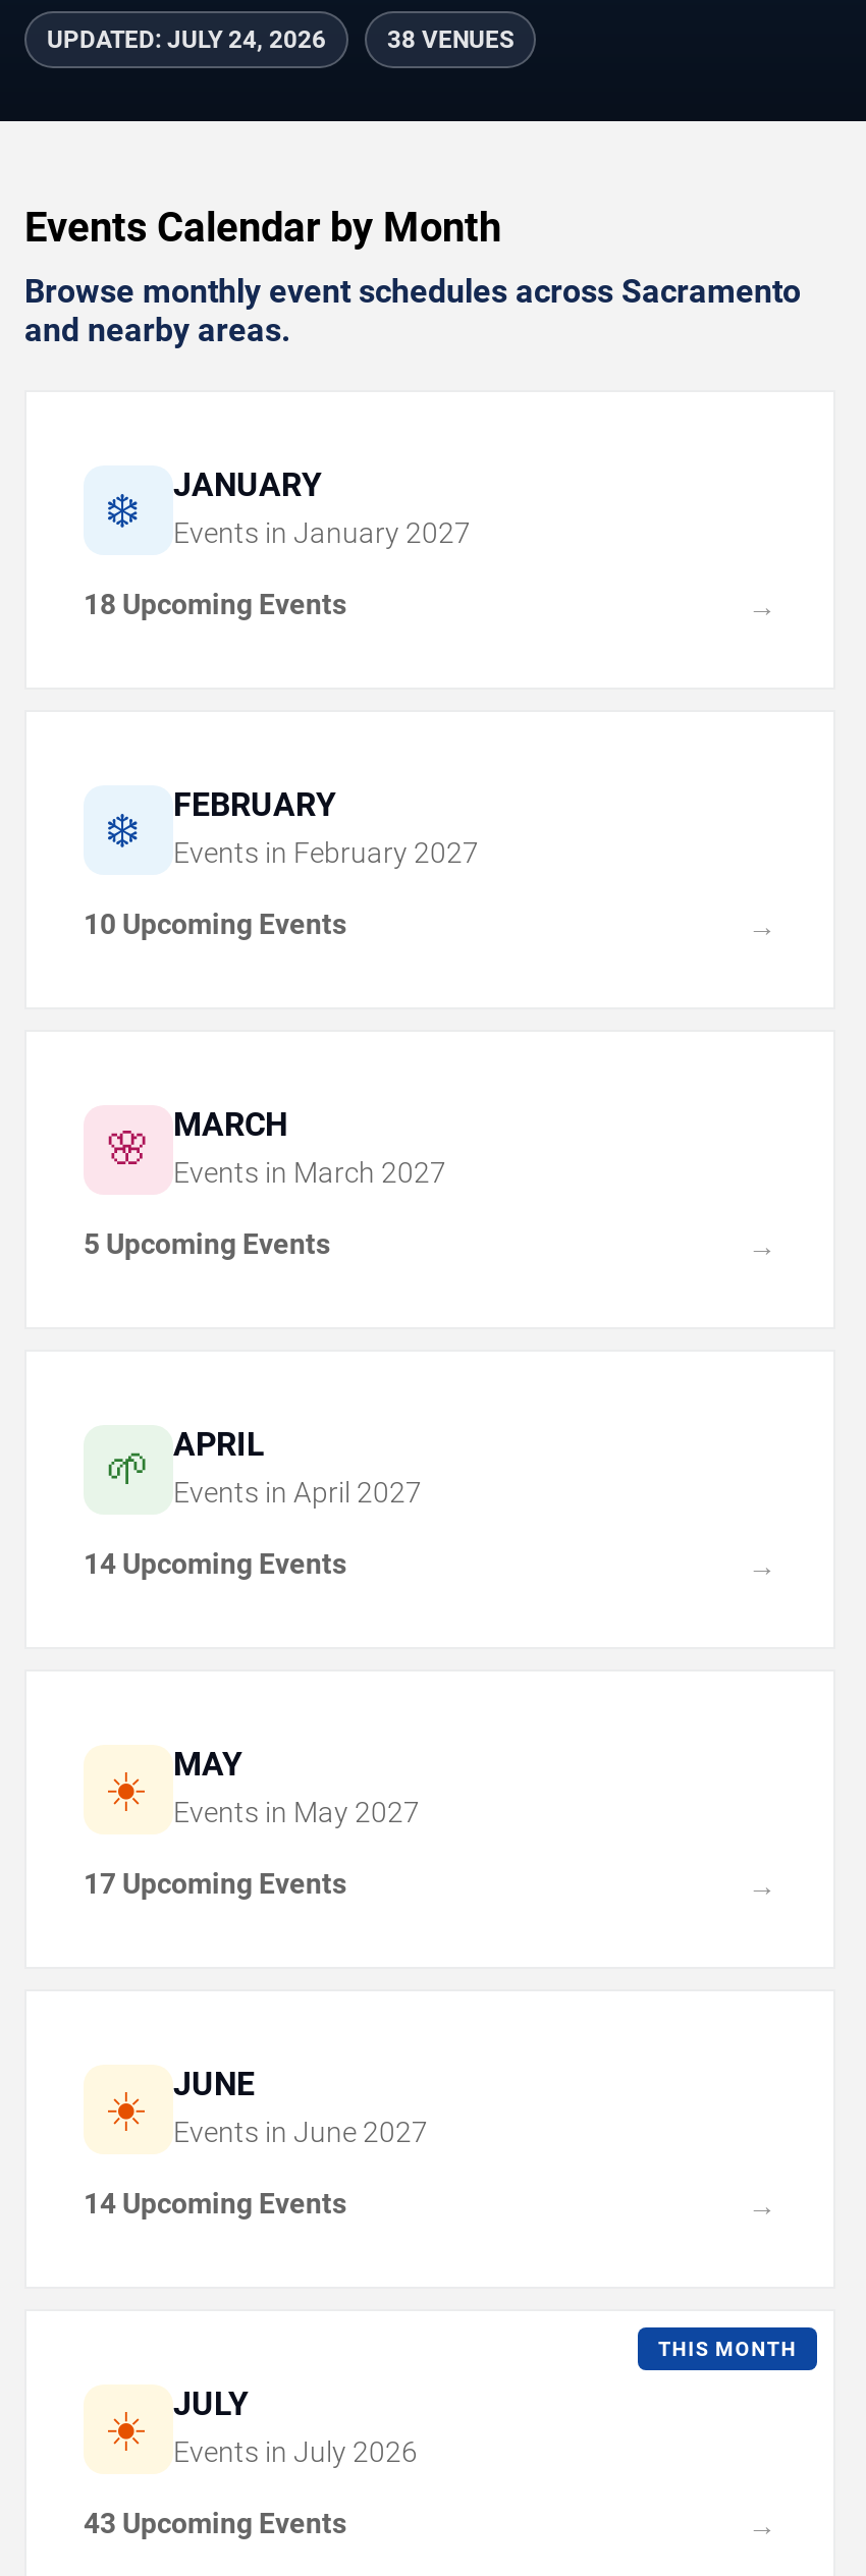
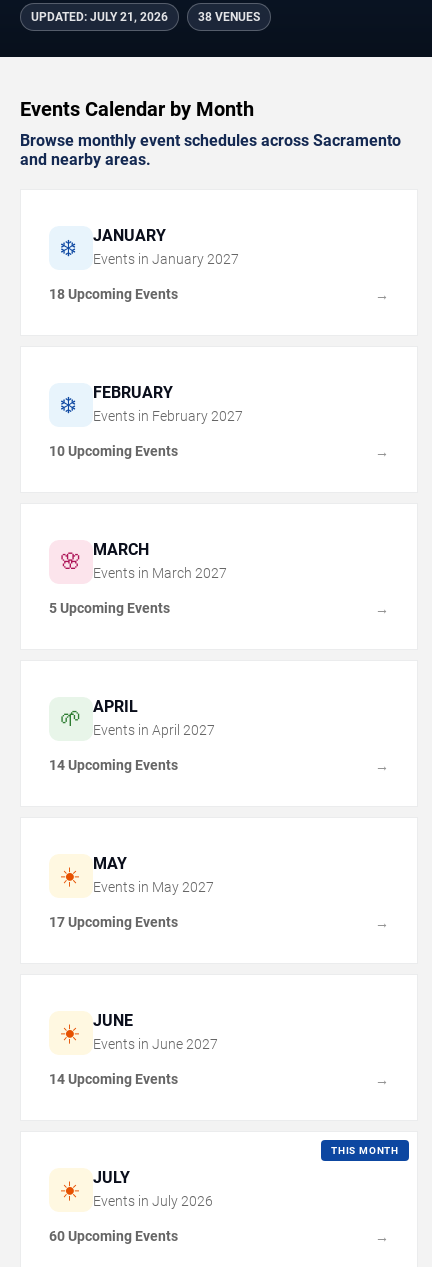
- UPDATED: JULY 24, 2026
+ UPDATED: JULY 21, 2026

- 43 Upcoming Events
+ 60 Upcoming Events
